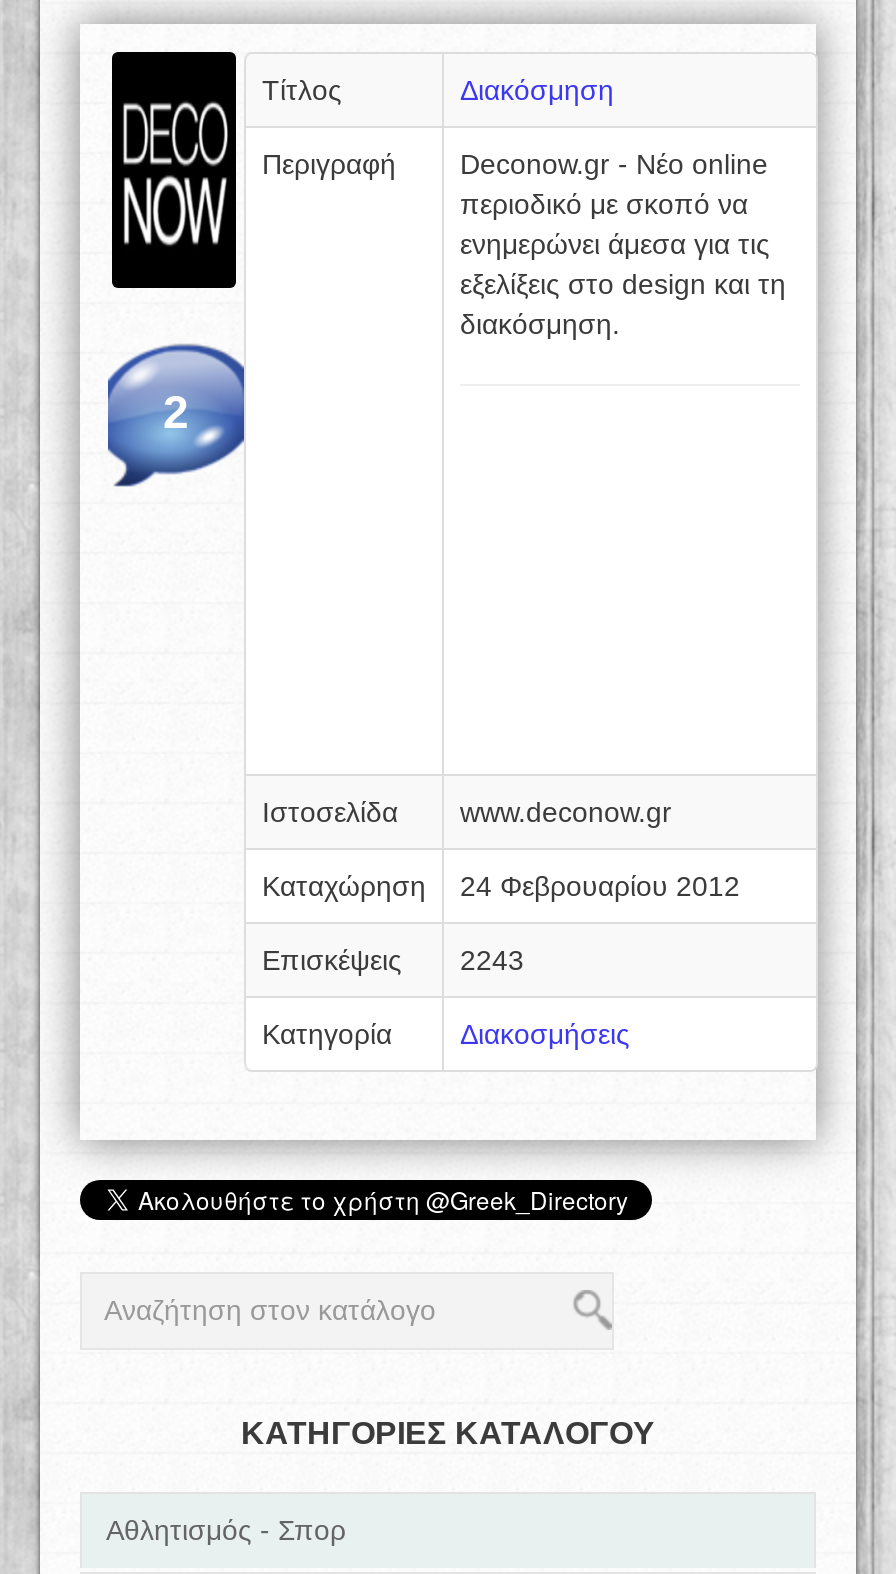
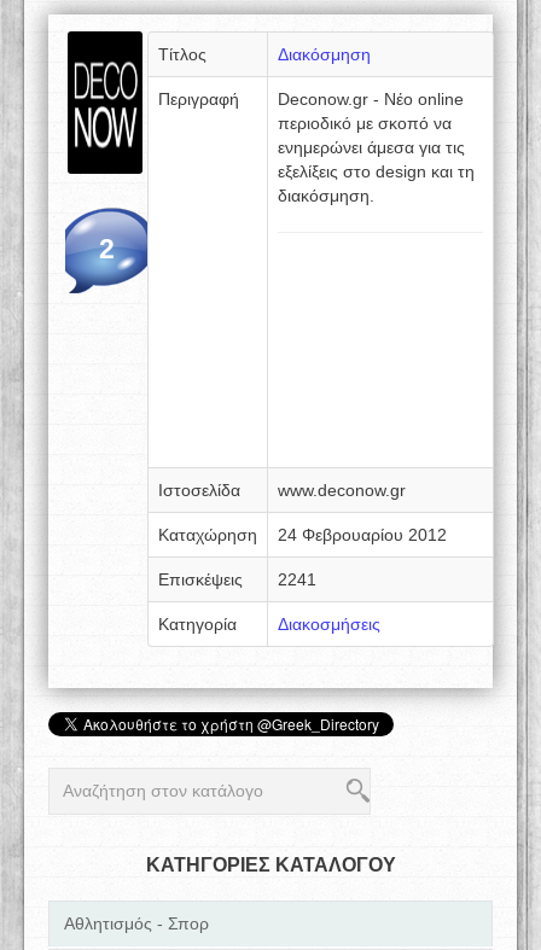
- Επισκέψεις 2243
+ Επισκέψεις 2241
